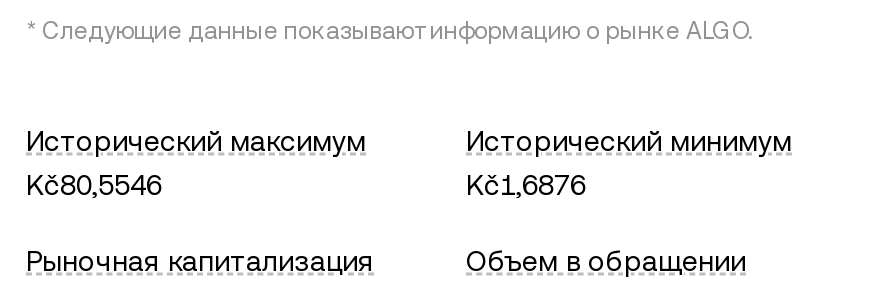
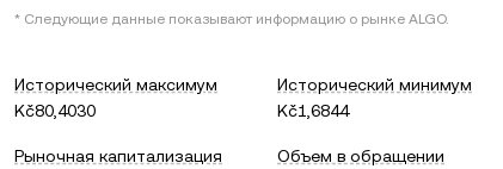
- Kč80,5546
+ Kč80,4030

- Kč1,6876
+ Kč1,6844
